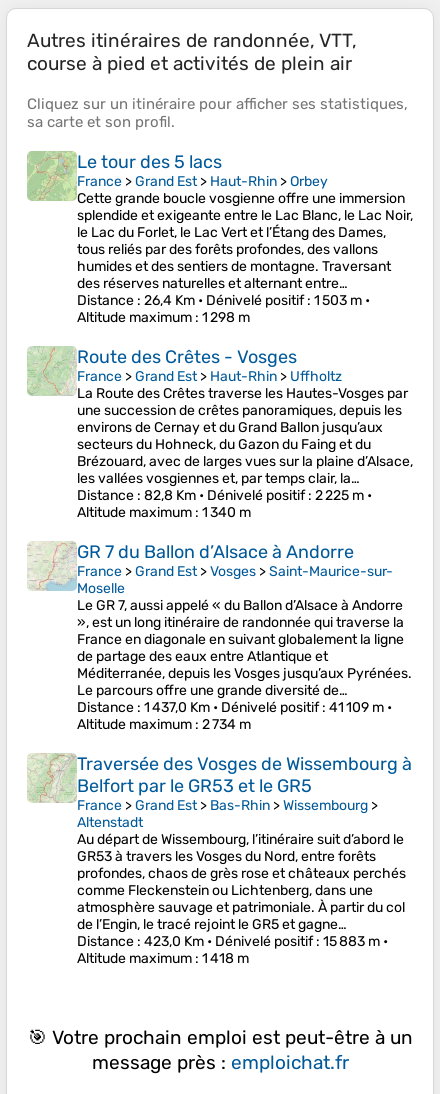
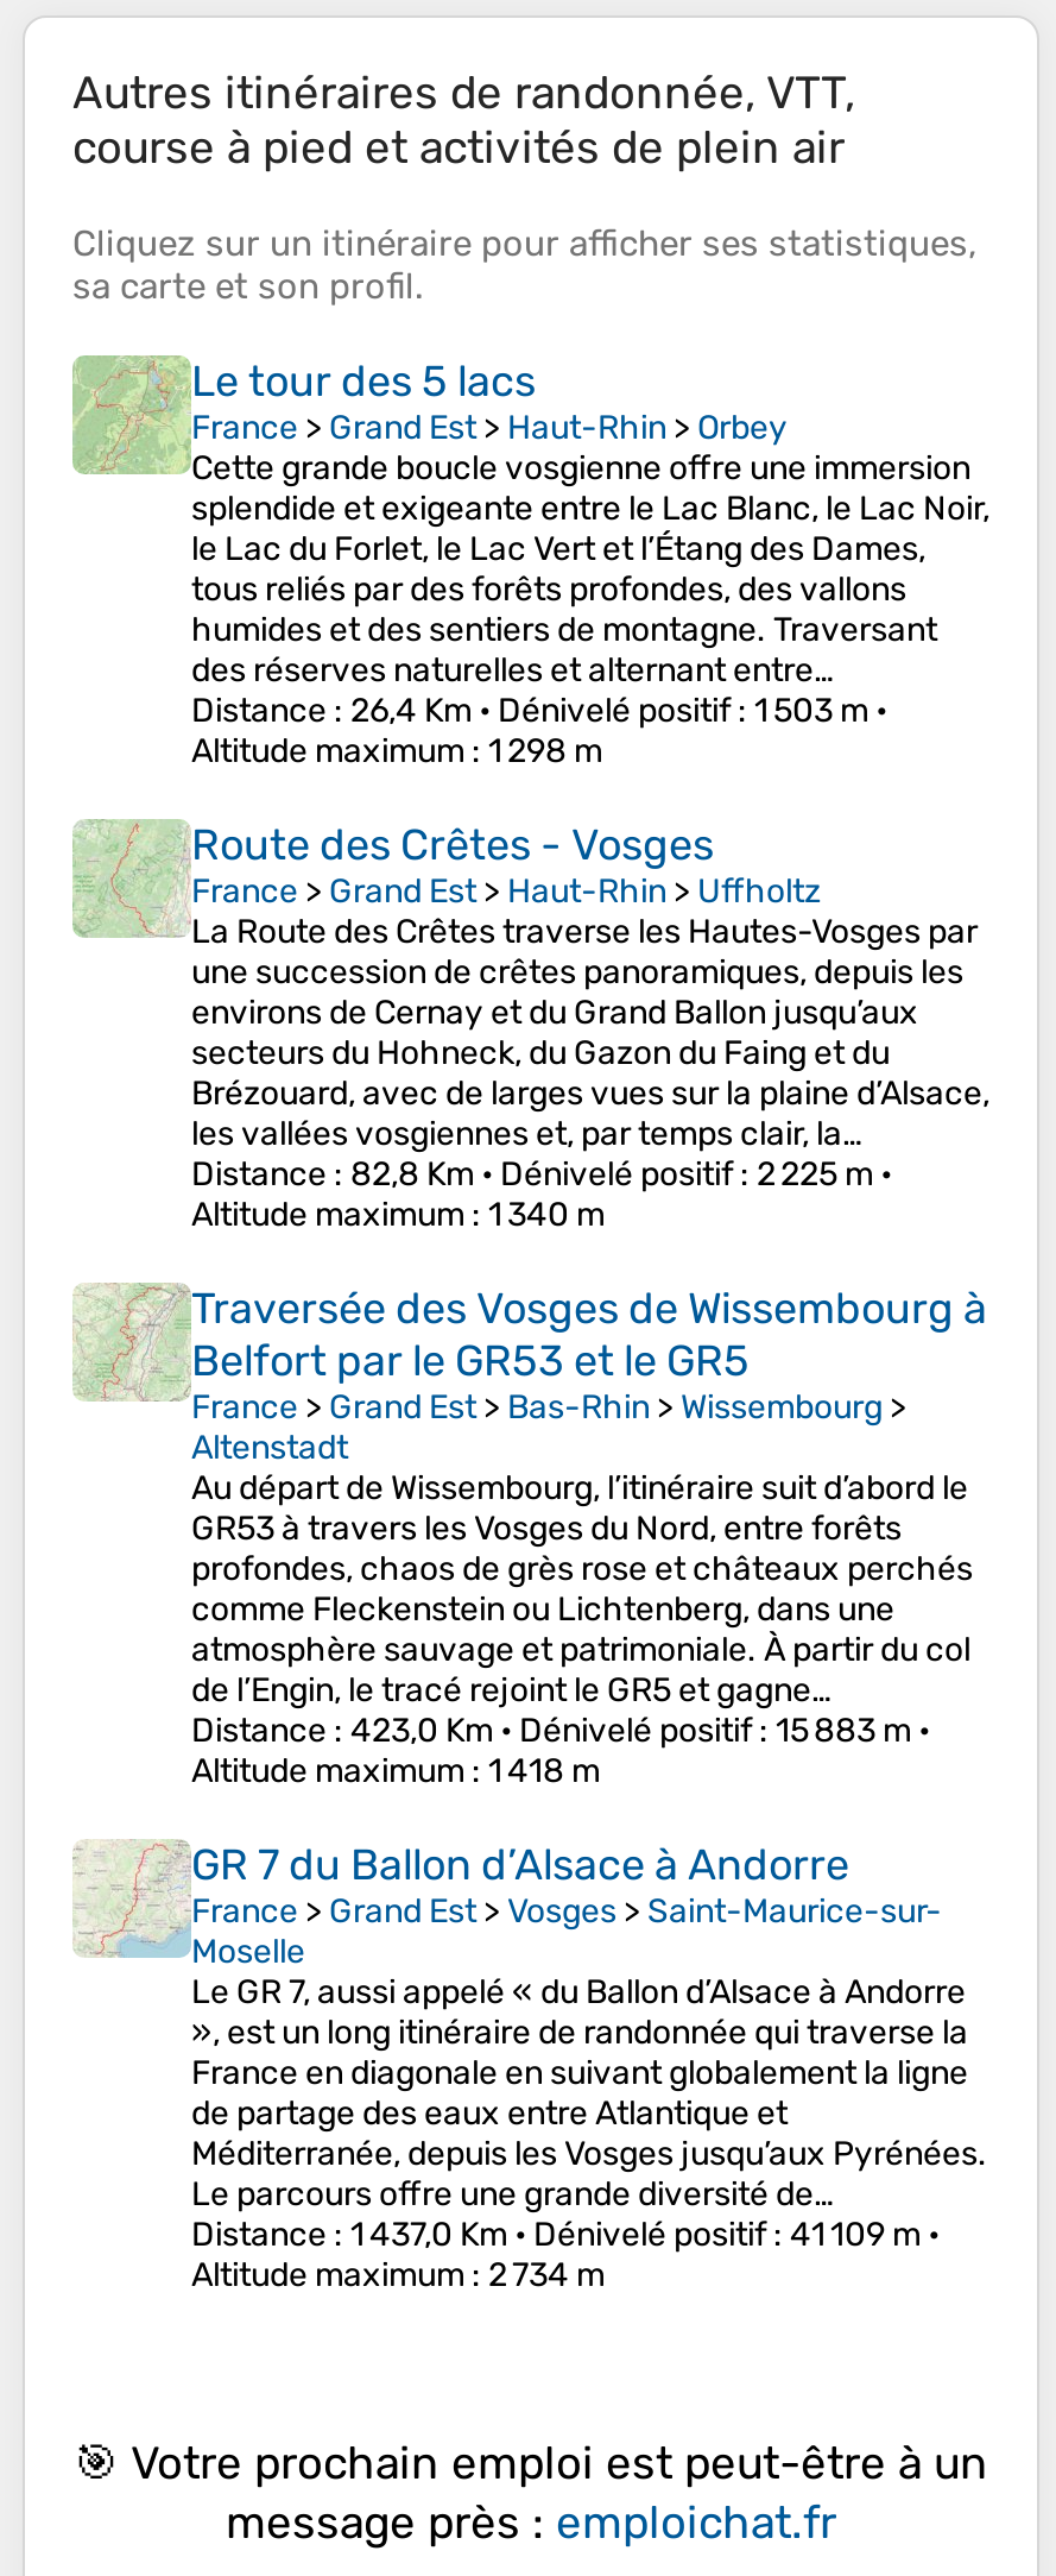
moved down: [image] | GR 7 du Ballon d’Alsace à Andorre | France > Grand Est > Vosges > Saint-Maurice-sur- | ... | Distance: 1 437,0 Km • Dénivelé positif: 41 109 m • | Altitude maximum: 2 734 m

moved up: [image] | Traversée des Vosges de Wissembourg à | Belfort par le GR53 et le GR5 | ... | Distance: 423,0 Km • Dénivelé positif: 15 883 m • | Altitude maximum: 1 418 m
